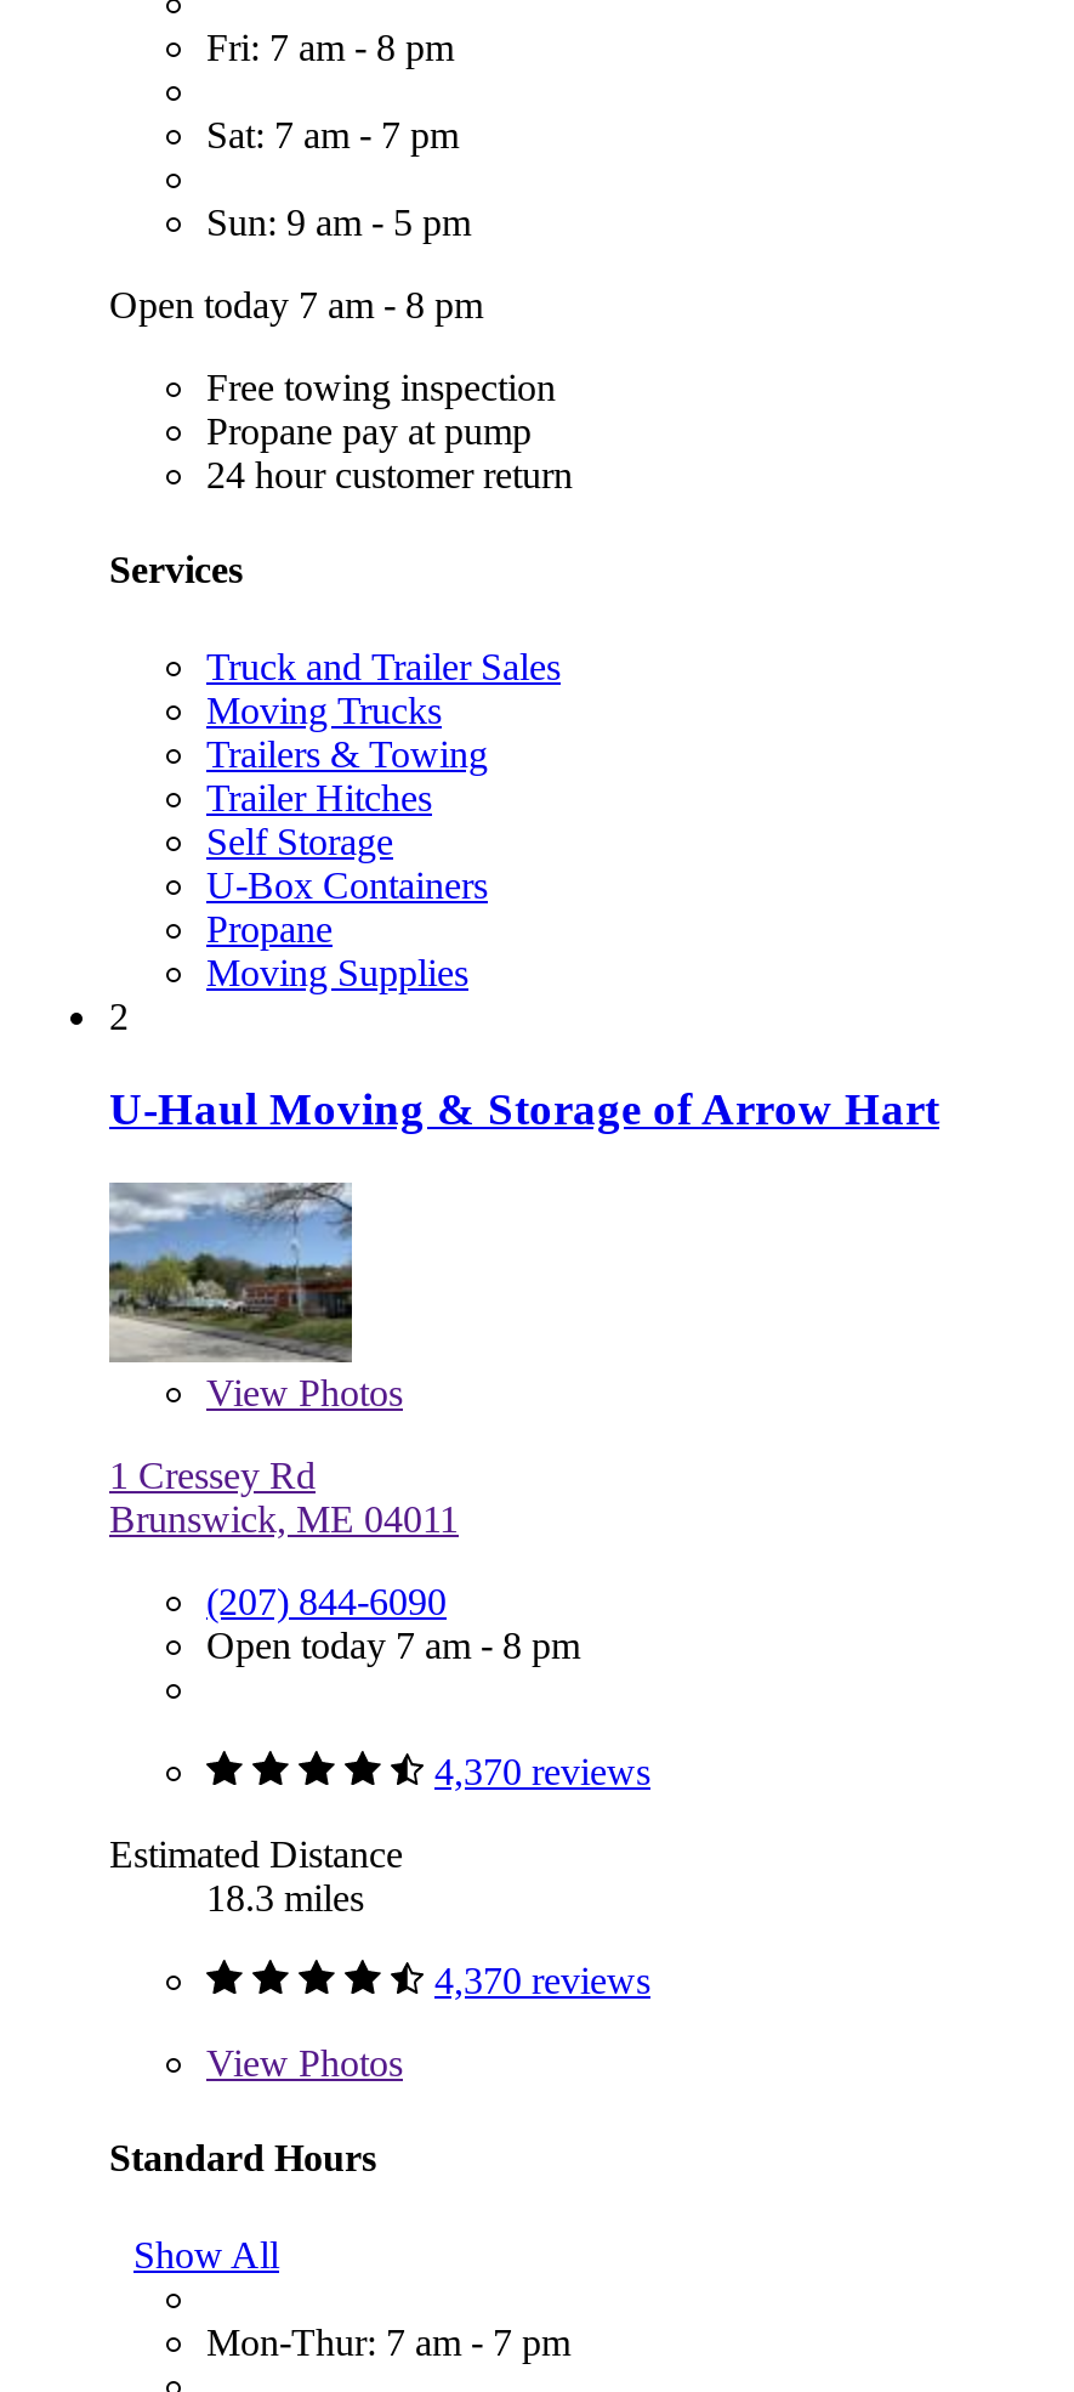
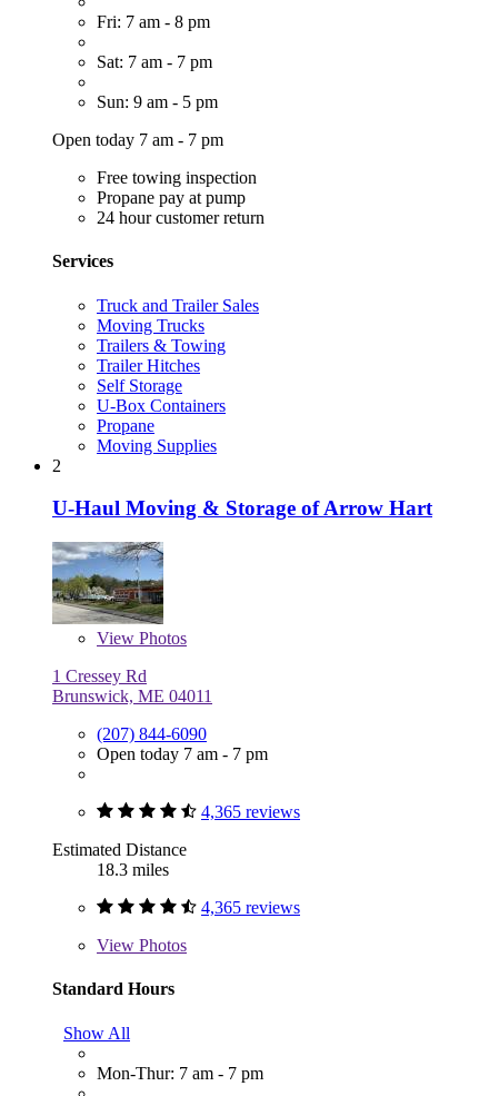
- Open today 7 am - 8 pm
+ Open today 7 am - 7 pm

- Open today 7 am - 8 pm
+ Open today 7 am - 7 pm

- 4,370 reviews
+ 4,365 reviews

- 4,370 reviews
+ 4,365 reviews
